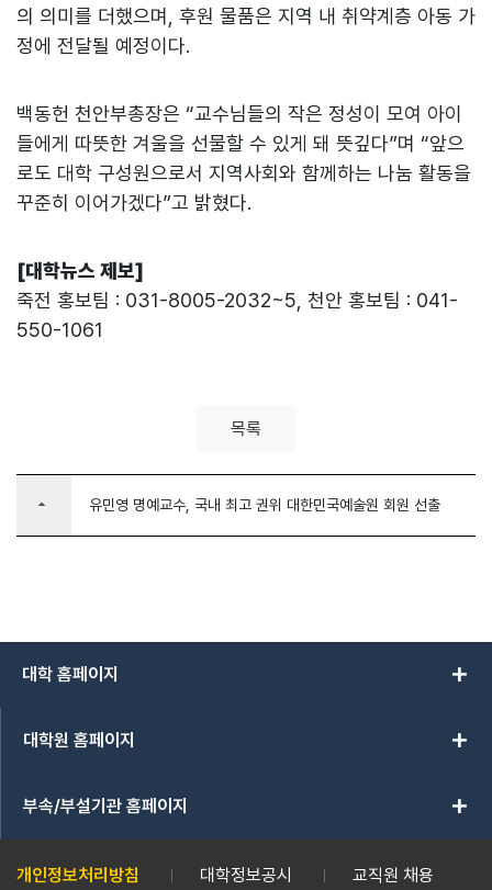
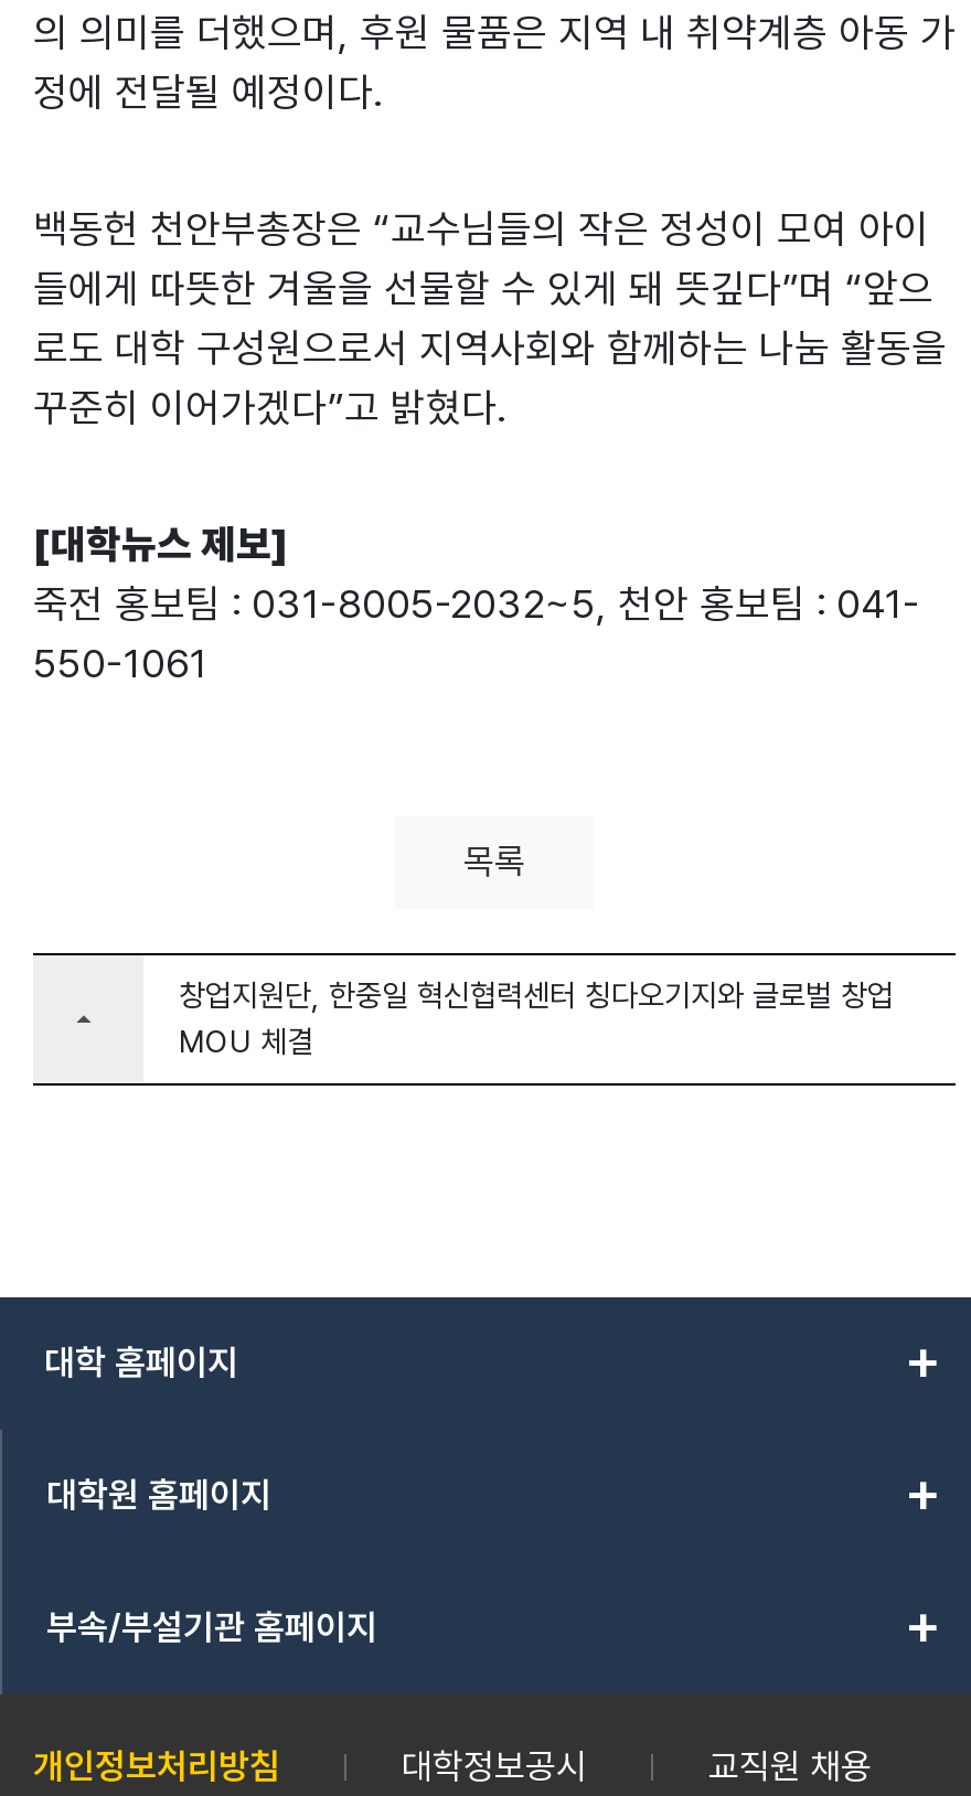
- 유민영 명예교수, 국내 최고 권위 대한민국예술원 회원 선출
+ 창업지원단, 한중일 혁신협력센터 칭다오기지와 글로벌 창업
+ MOU 체결
